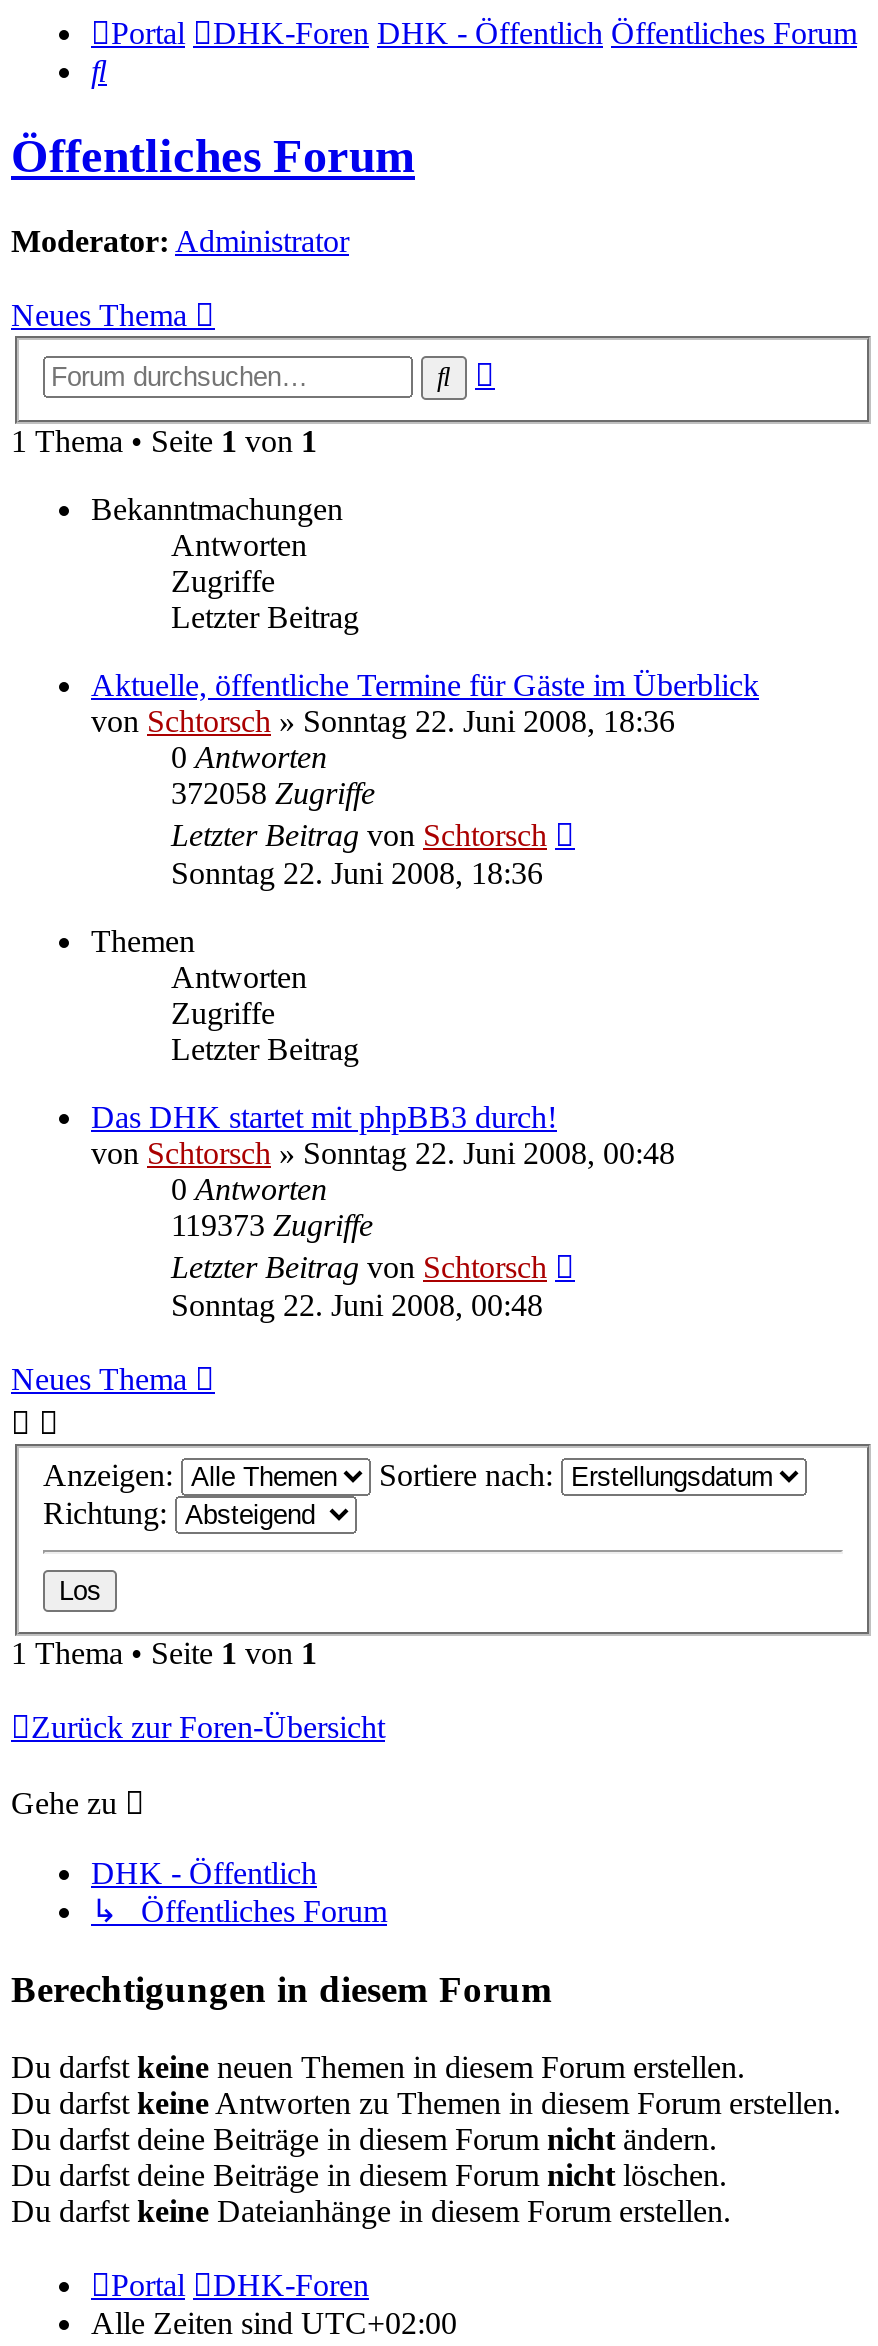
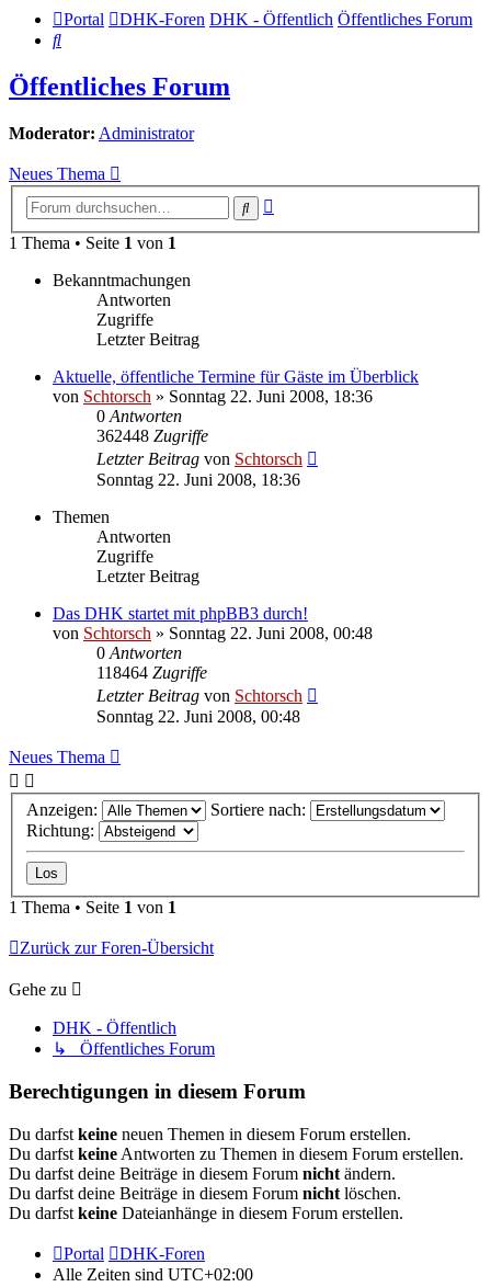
- 372058 Zugriffe
+ 362448 Zugriffe

- 119373 Zugriffe
+ 118464 Zugriffe
